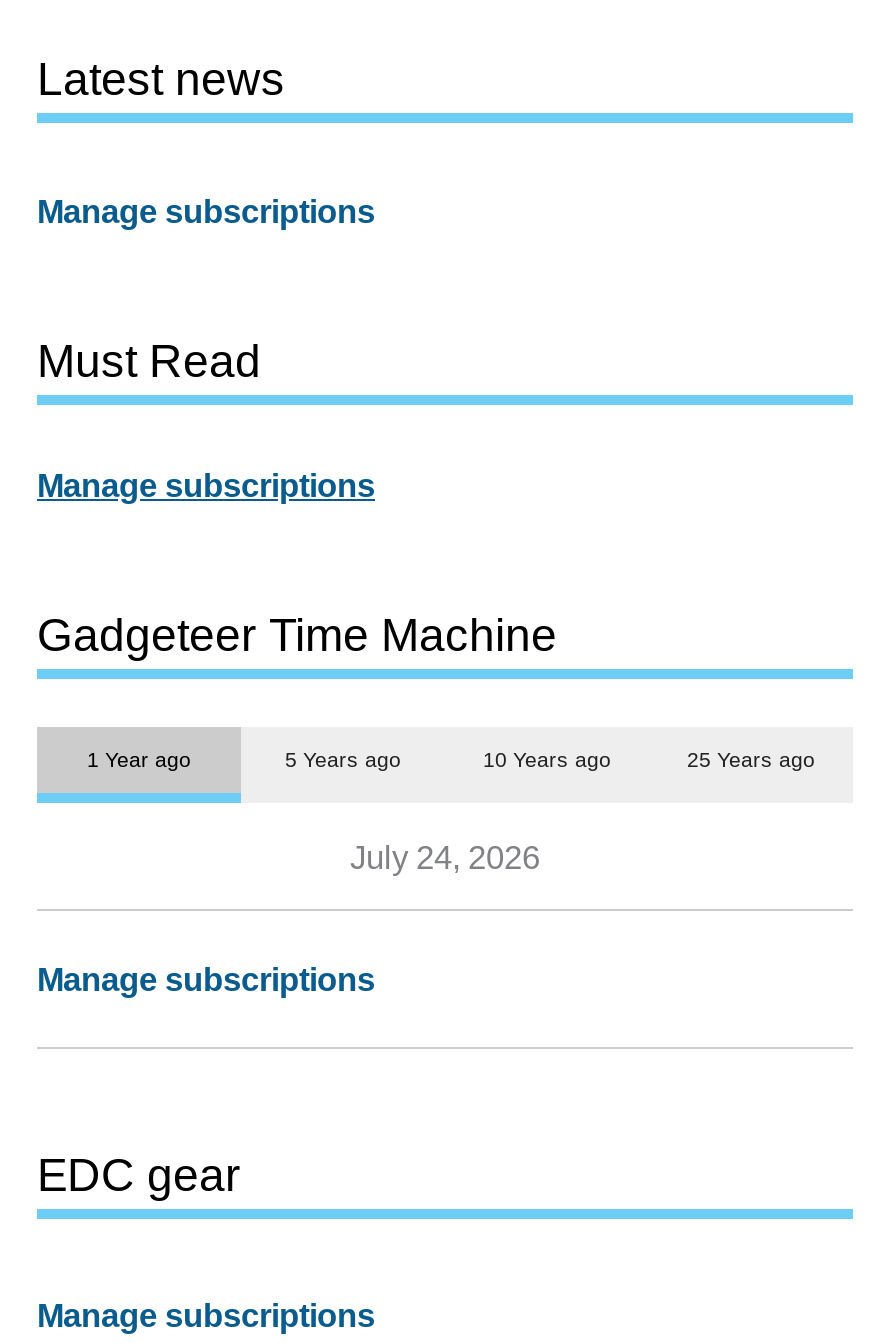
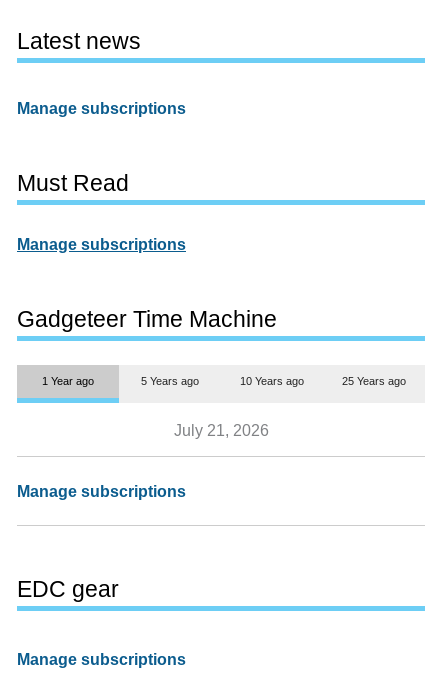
- July 24, 2026
+ July 21, 2026
